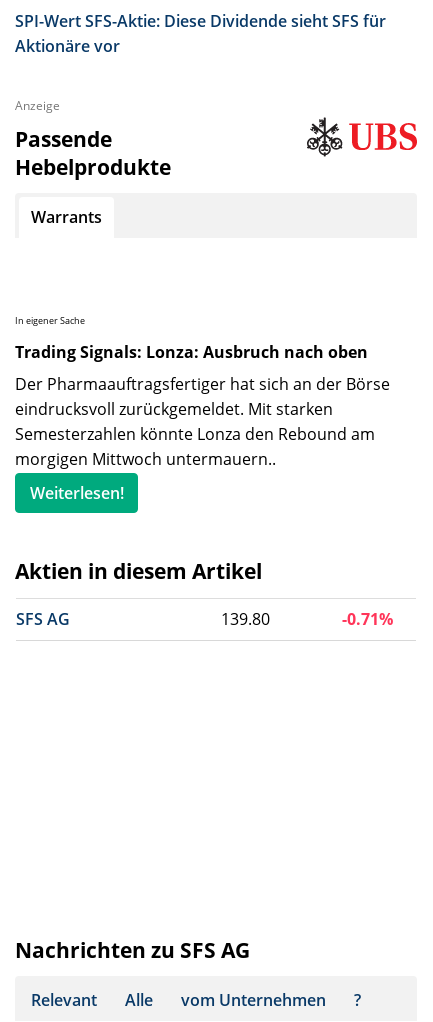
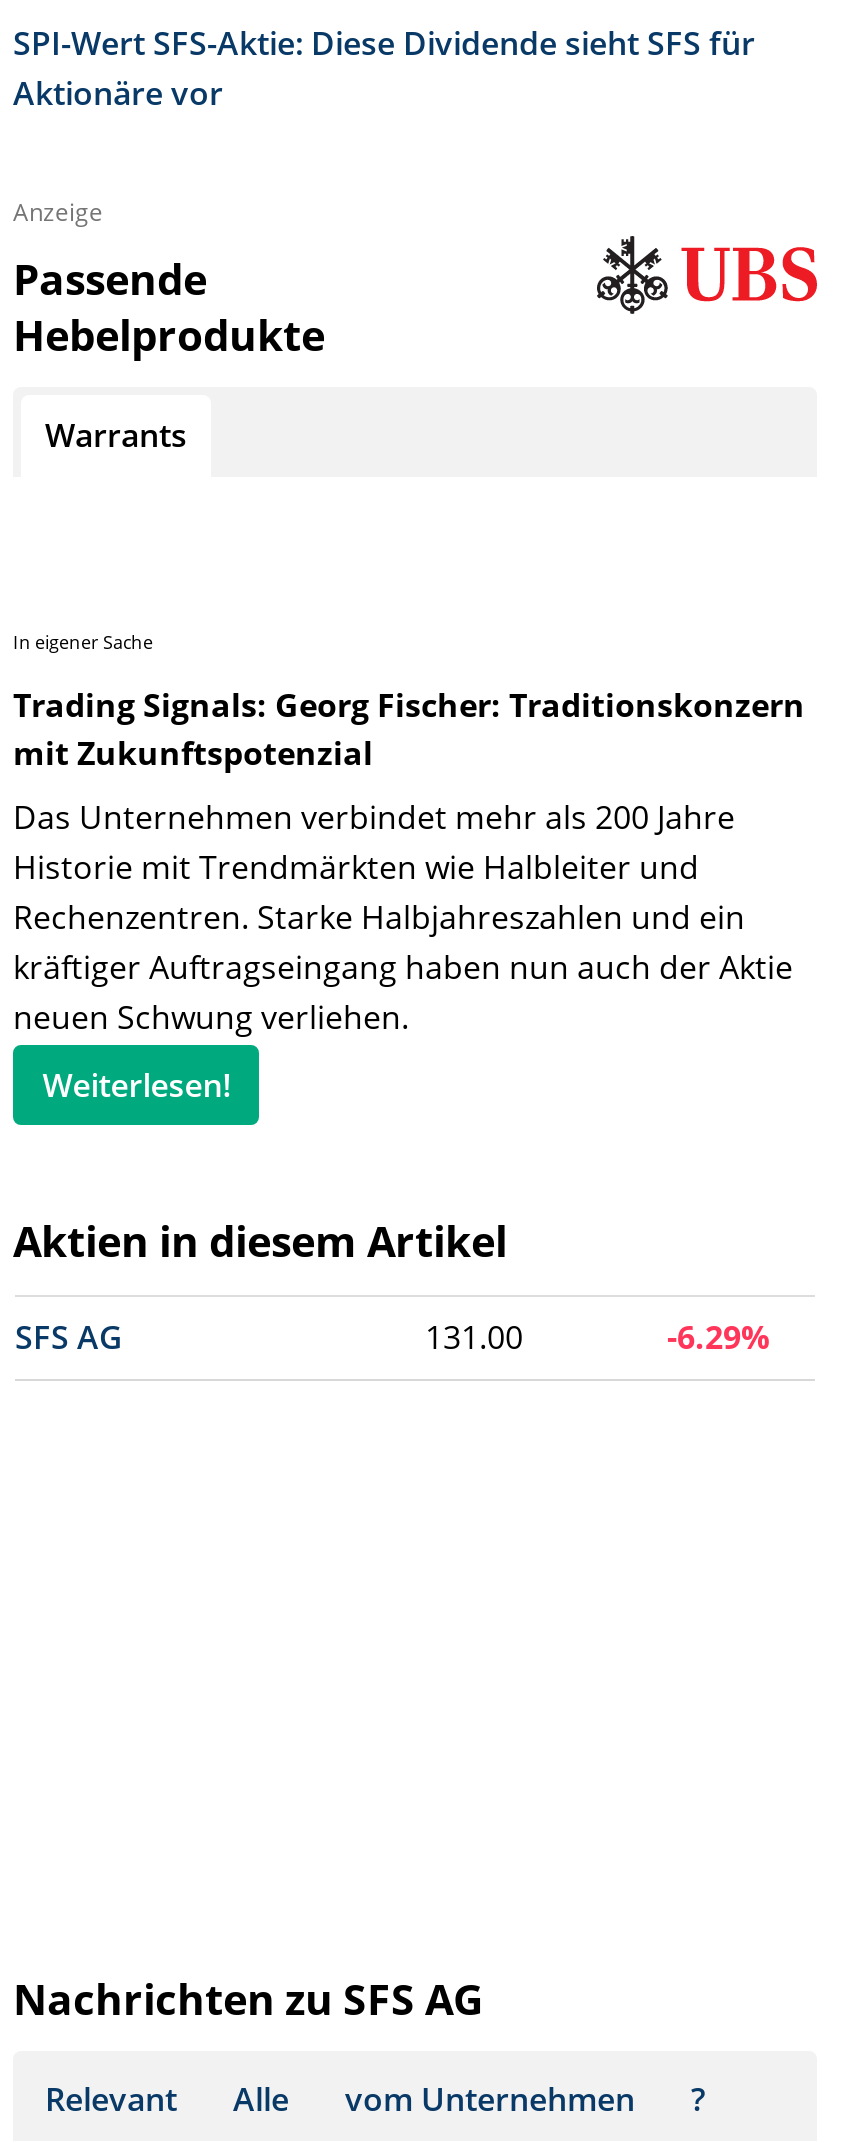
- Trading Signals: Lonza: Ausbruch nach oben
+ Trading Signals: Georg Fischer: Traditionskonzern
+ mit Zukunftspotenzial

- Der Pharmaauftragsfertiger hat sich an der Börse
- eindrucksvoll zurückgemeldet. Mit starken
- Semesterzahlen könnte Lonza den Rebound am
- morgigen Mittwoch untermauern..
+ Das Unternehmen verbindet mehr als 200 Jahre
+ Historie mit Trendmärkten wie Halbleiter und
+ Rechenzentren. Starke Halbjahreszahlen und ein
+ kräftiger Auftragseingang haben nun auch der Aktie
+ neuen Schwung verliehen.

- 139.80
+ 131.00

- -0.71%
+ -6.29%
